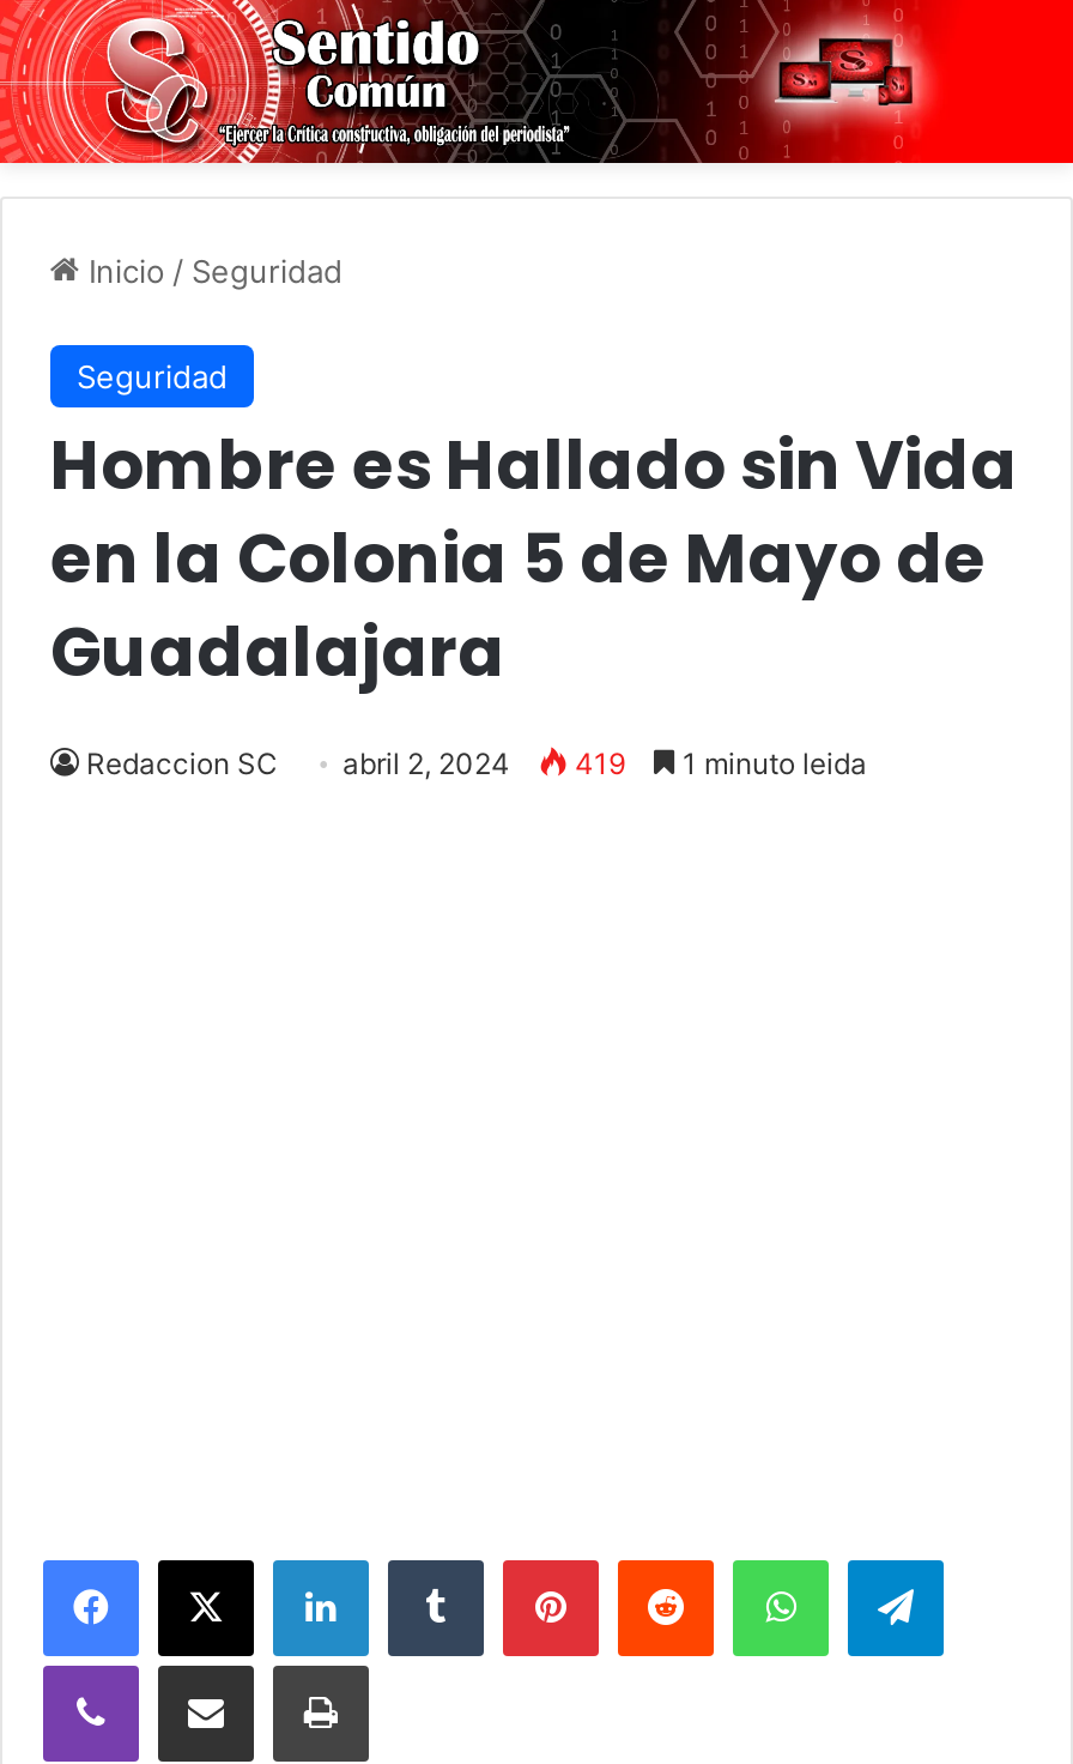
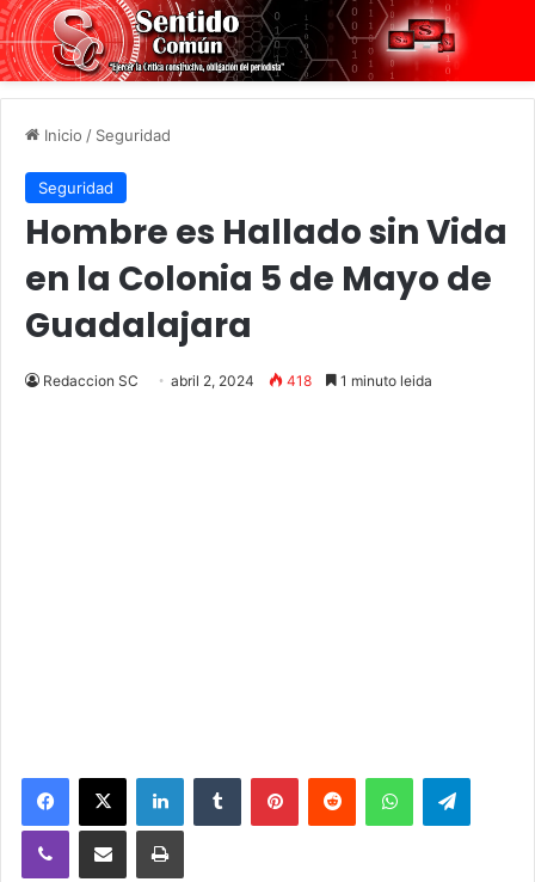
- Redaccion SC abril 2, 2024 419 1 minuto leida
+ Redaccion SC abril 2, 2024 418 1 minuto leida
